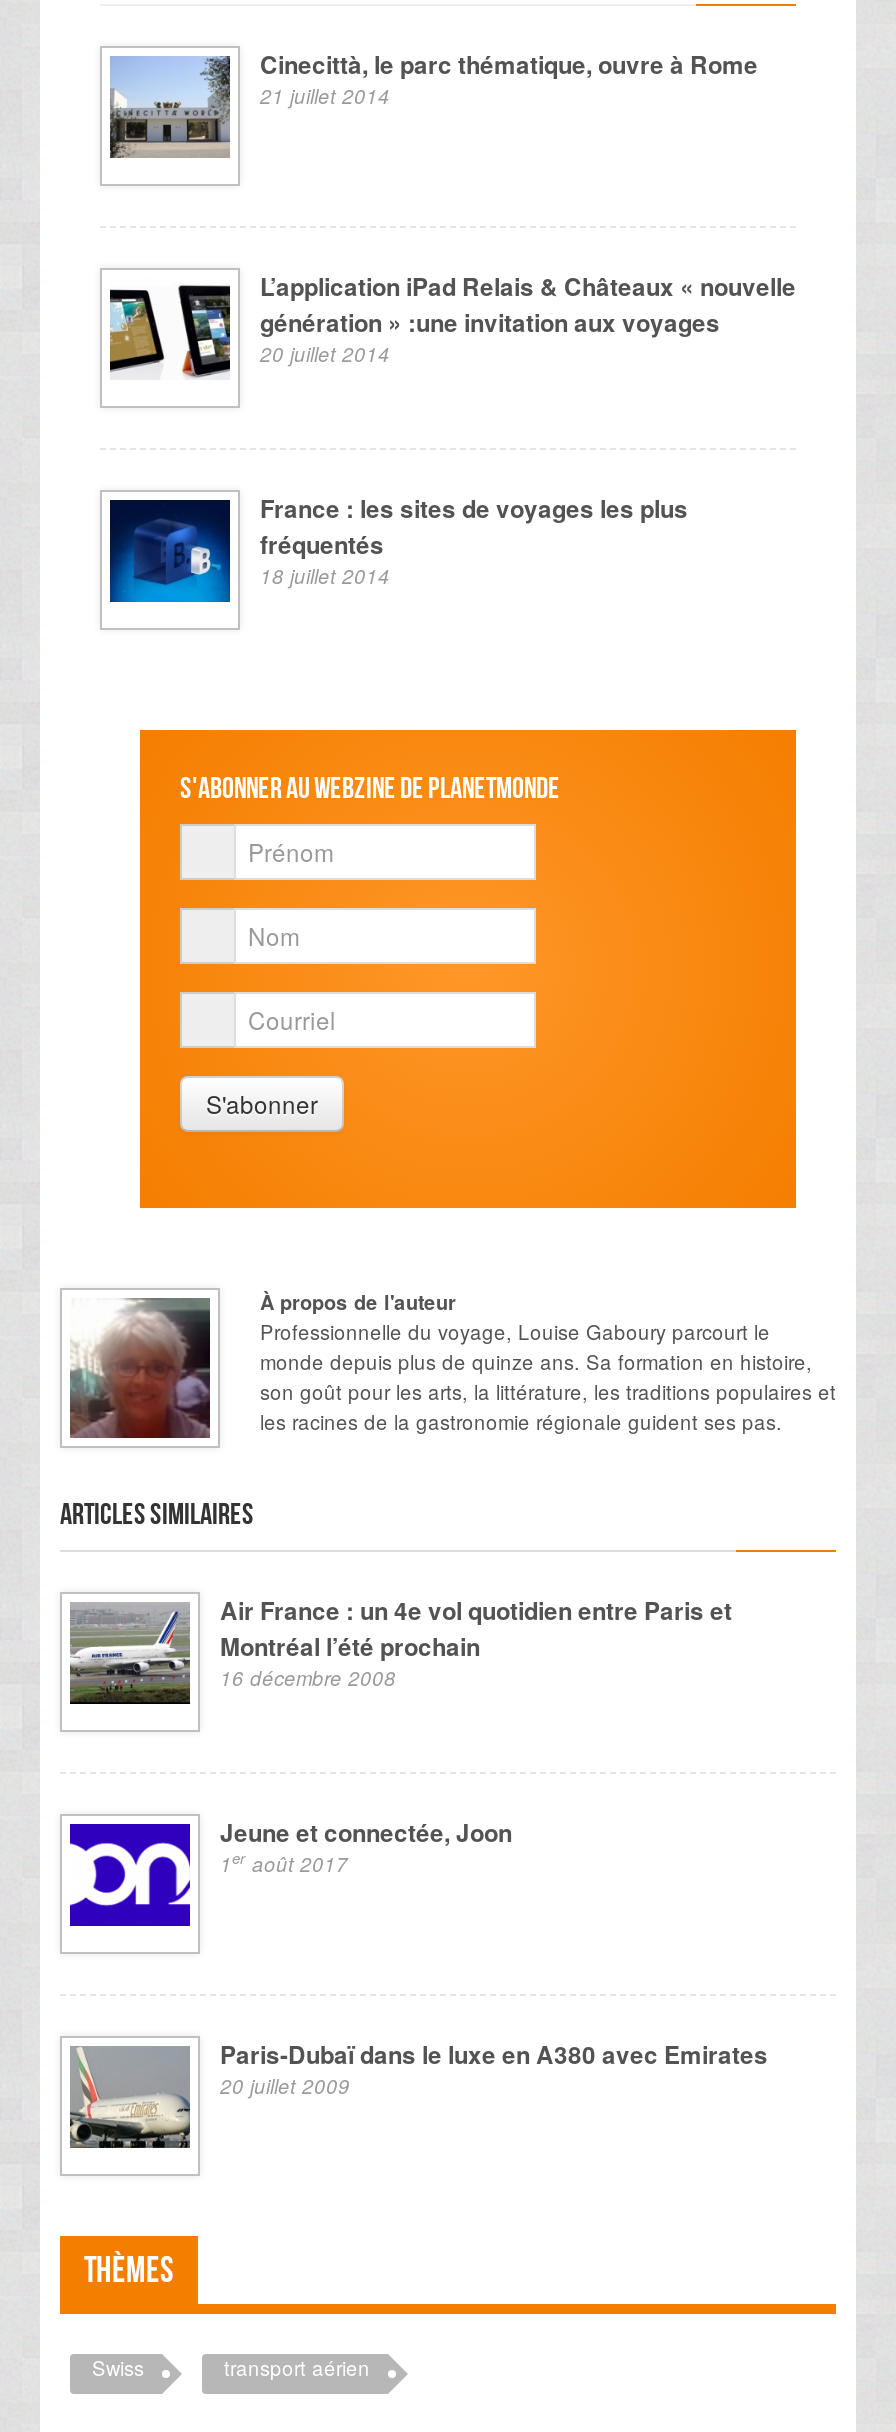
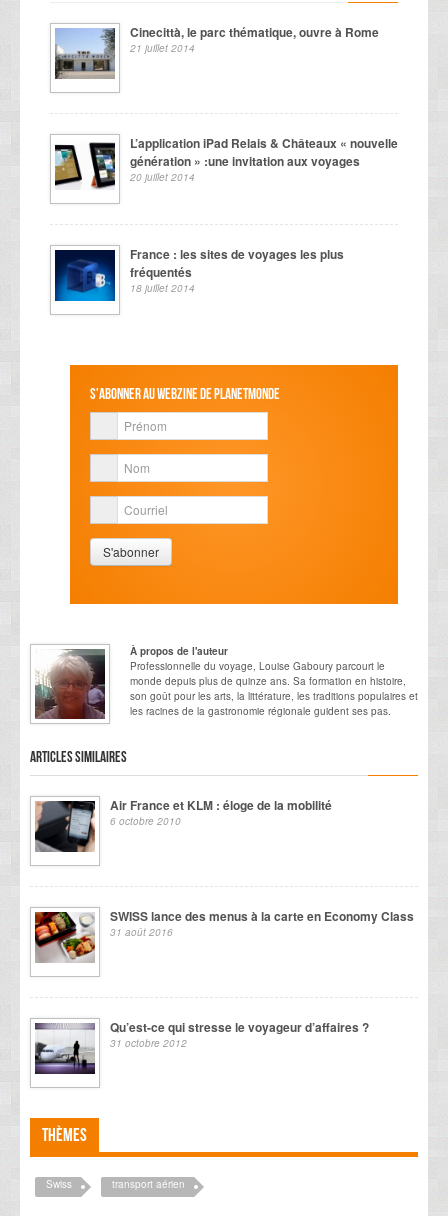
- [image]
- Air France : un 4e vol quotidien entre Paris et
- Montréal l’été prochain
- 16 décembre 2008
+ [image]
+ Air France et KLM : éloge de la mobilité
+ 6 octobre 2010

- [image]
- Jeune et connectée, Joon
- 1er août 2017
+ [image]
+ SWISS lance des menus à la carte en Economy Class
+ 31 août 2016

- [image]
- Paris-Dubaï dans le luxe en A380 avec Emirates
- 20 juillet 2009
+ [image]
+ Qu’est-ce qui stresse le voyageur d’affaires ?
+ 31 octobre 2012
